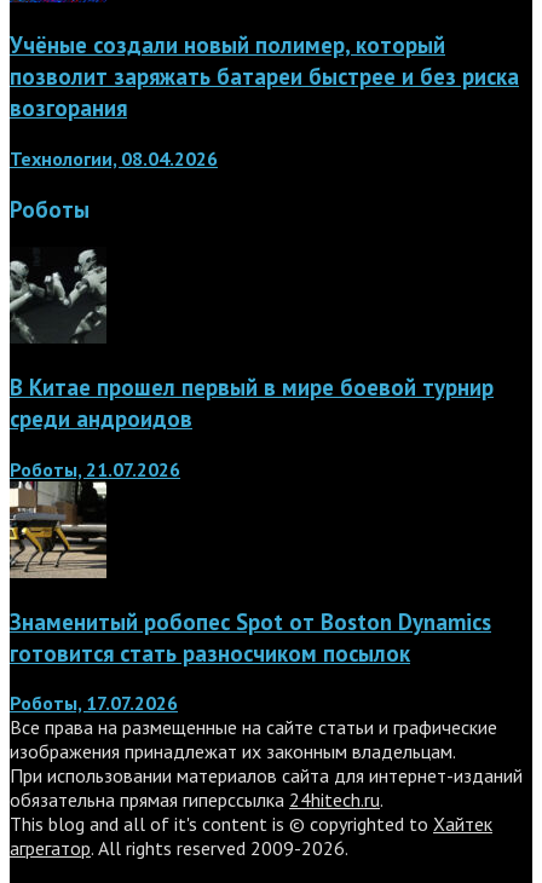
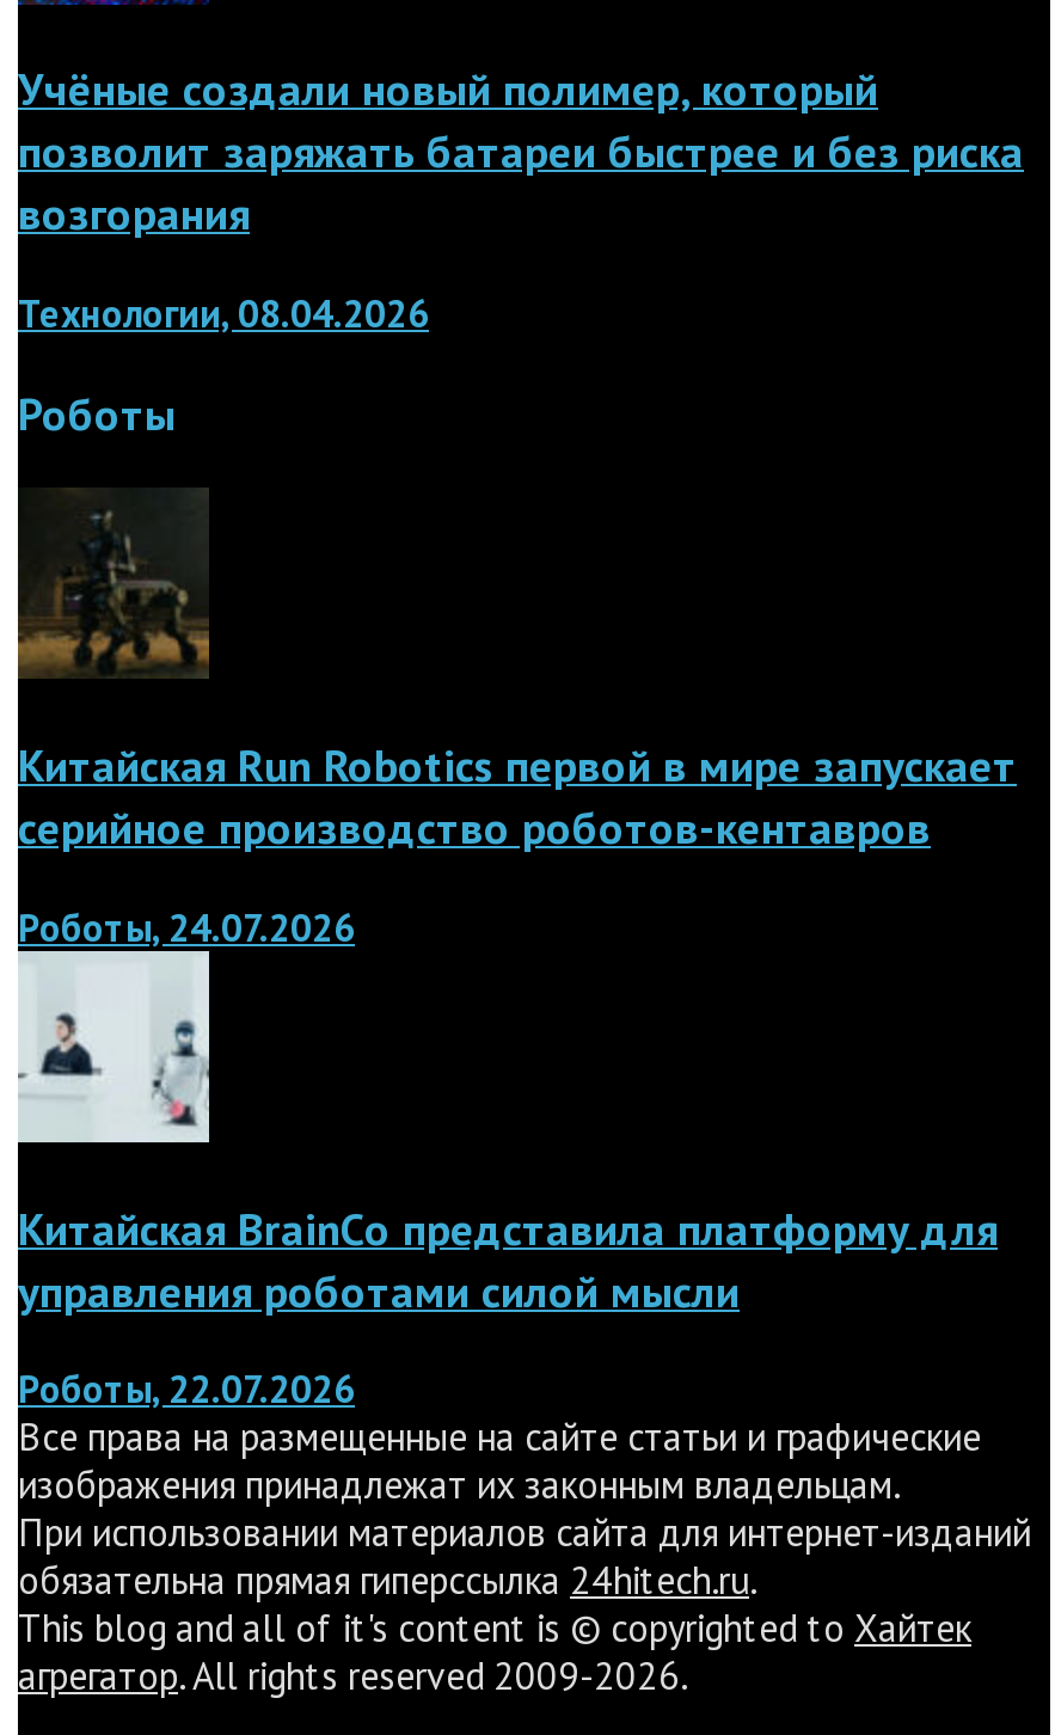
- [image]
- В Китае прошел первый в мире боевой турнир
- среди андроидов
+ [image]
+ Китайская Run Robotics первой в мире запускает
+ серийное производство роботов-кентавров

- Роботы, 21.07.2026
+ Роботы, 24.07.2026

- [image]
- Знаменитый робопес Spot от Boston Dynamics
- готовится стать разносчиком посылок
+ [image]
+ Китайская BrainCo представила платформу для
+ управления роботами силой мысли

- Роботы, 17.07.2026
+ Роботы, 22.07.2026
